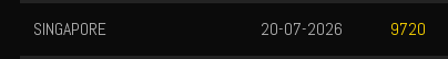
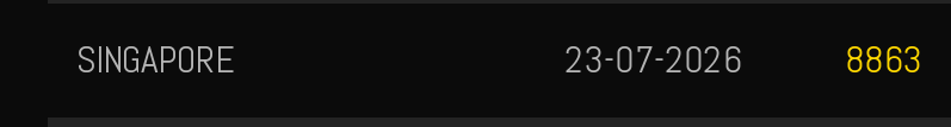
- 20-07-2026
+ 23-07-2026

- 9720
+ 8863
